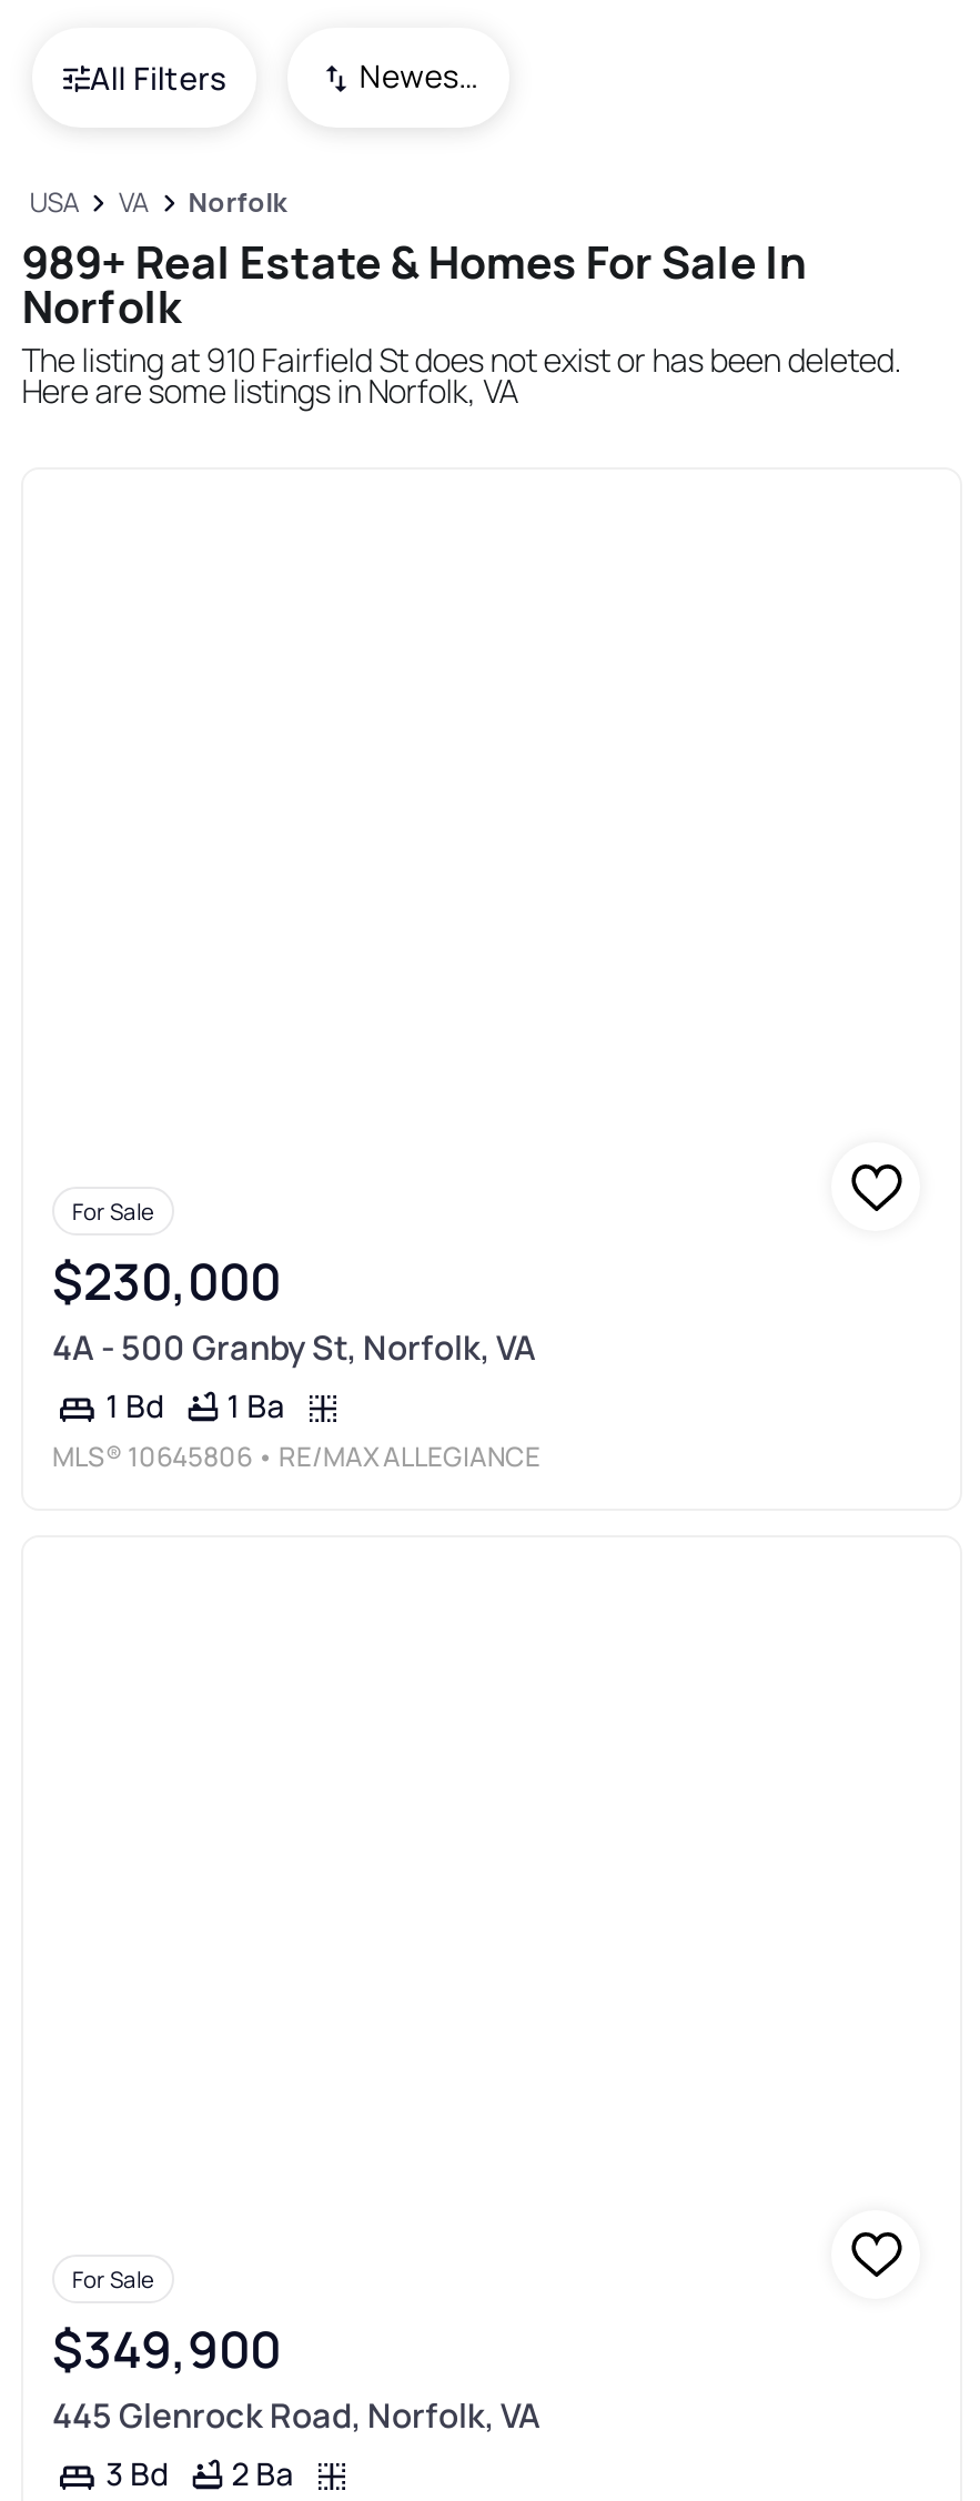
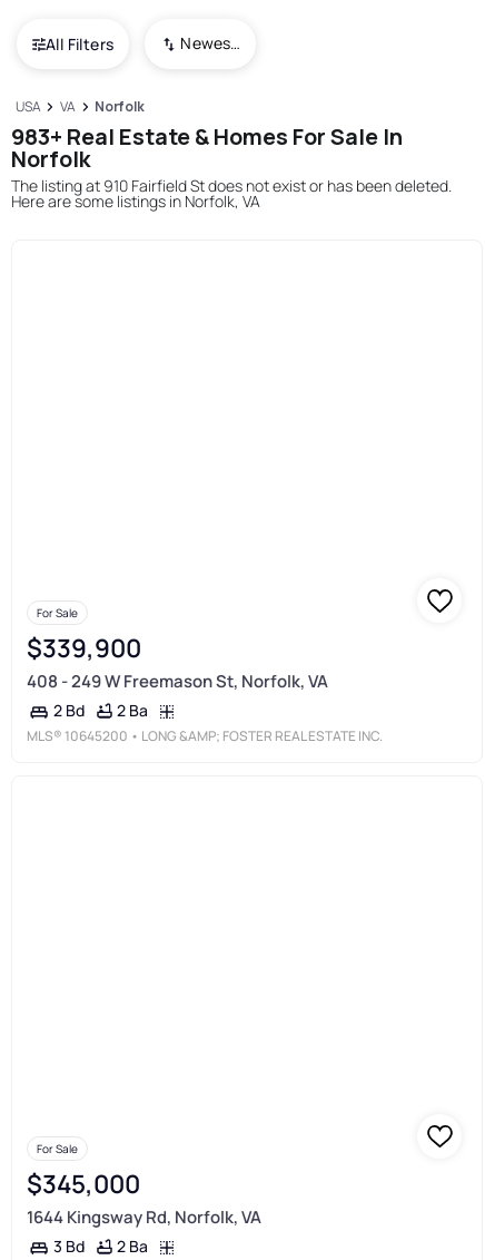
- 989+ Real Estate & Homes For Sale In
+ 983+ Real Estate & Homes For Sale In

- $230,000
- 4A - 500 Granby St, Norfolk, VA
- 1 Bd
- 1 Ba
- MLS® 10645806 • RE/MAX ALLEGIANCE
+ $339,900
+ 408 - 249 W Freemason St, Norfolk, VA
+ 2 Bd
+ 2 Ba
+ MLS® 10645200 • LONG &AMP; FOSTER REAL ESTATE INC.

- $349,900
+ $345,000

- 445 Glenrock Road, Norfolk, VA
+ 1644 Kingsway Rd, Norfolk, VA
